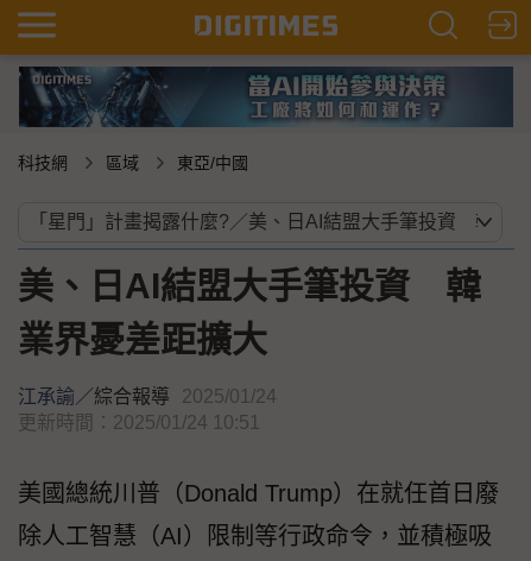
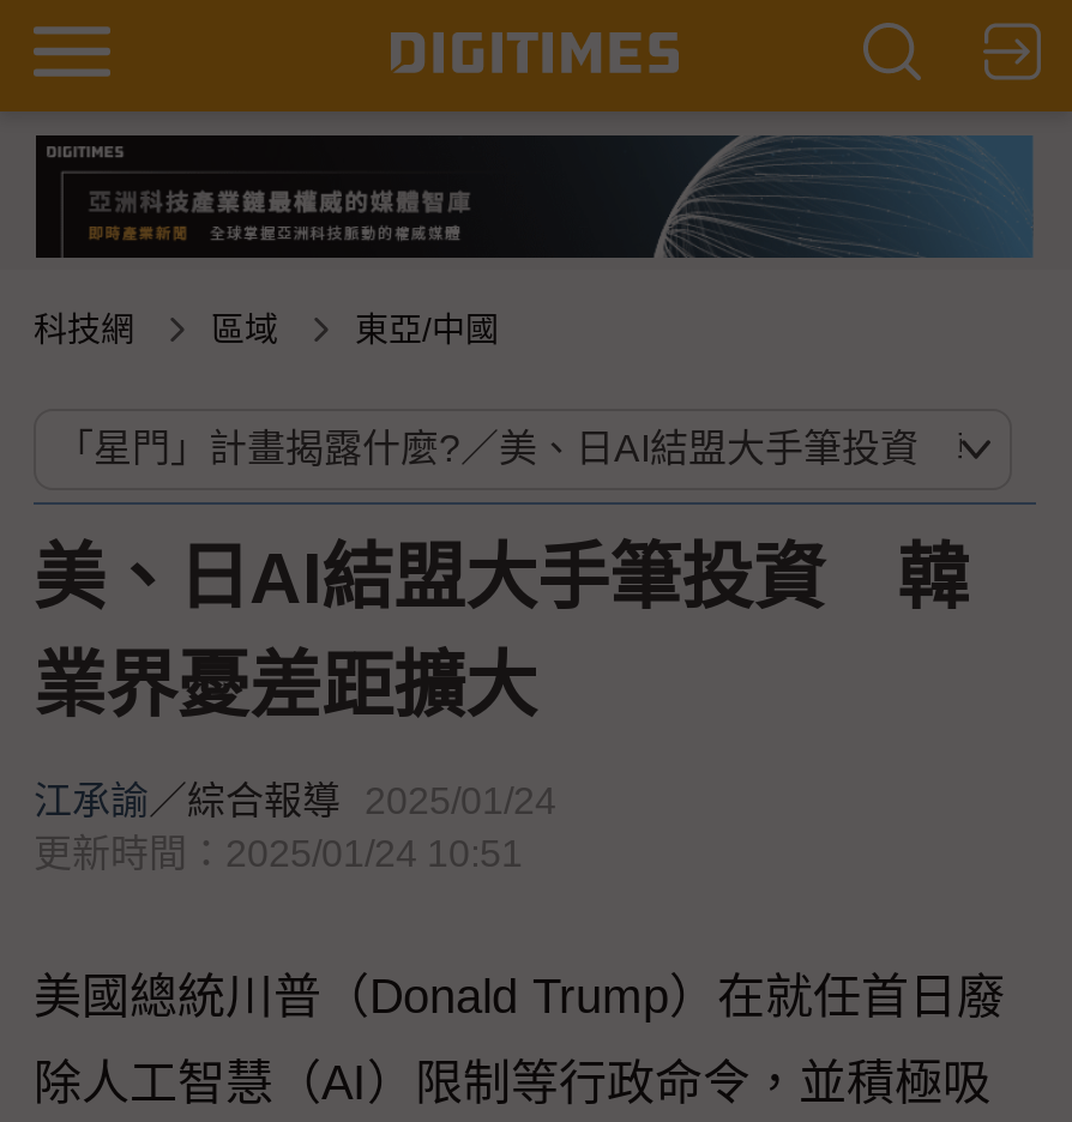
- [image]
+ [image]
